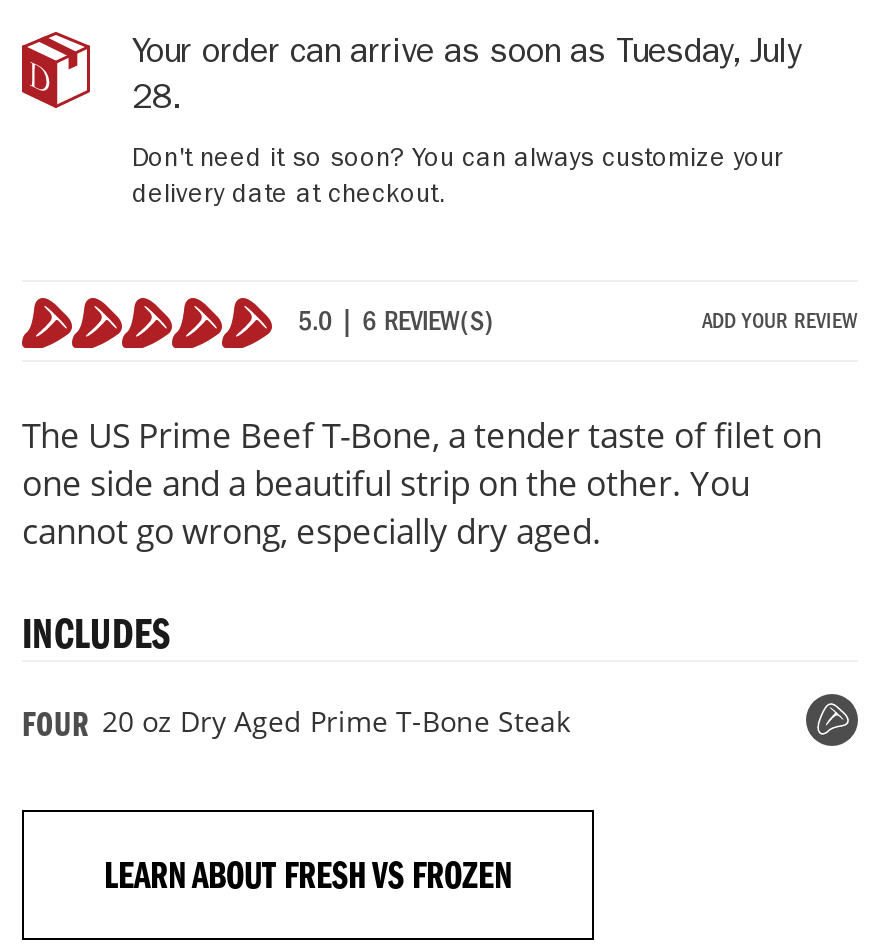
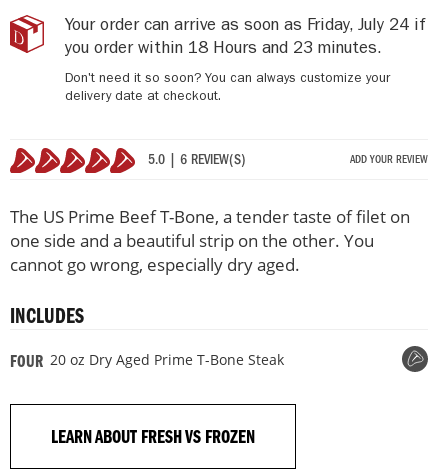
- Your order can arrive as soon as Tuesday, July
- 28.
+ Your order can arrive as soon as Friday, July 24 if
+ you order within 18 Hours and 23 minutes.
